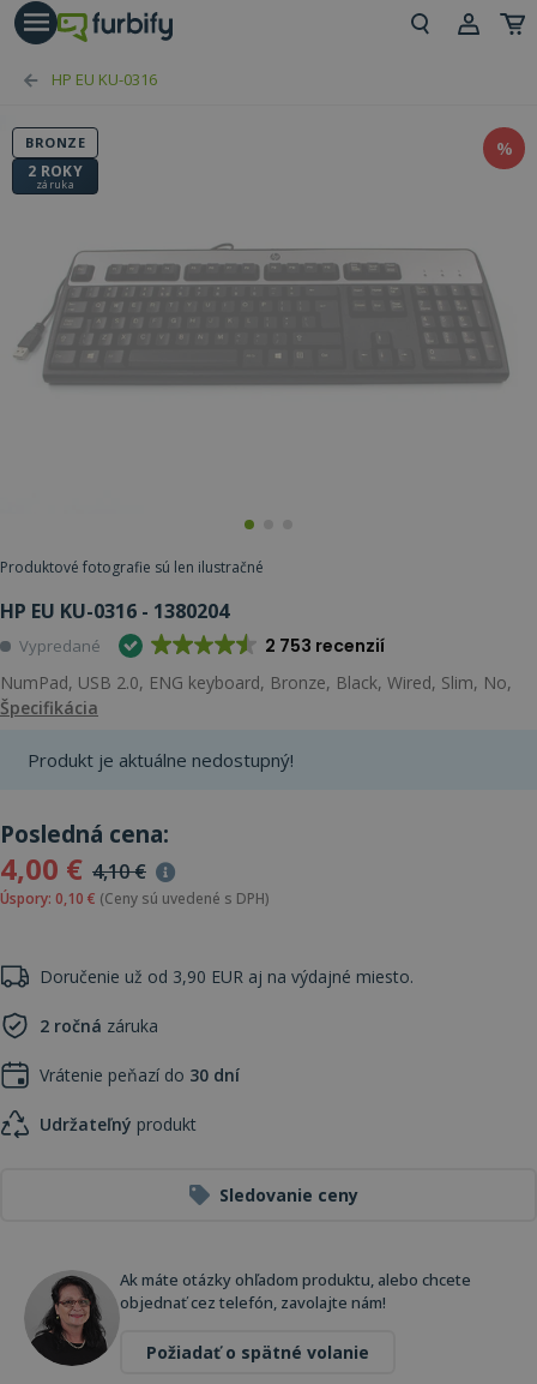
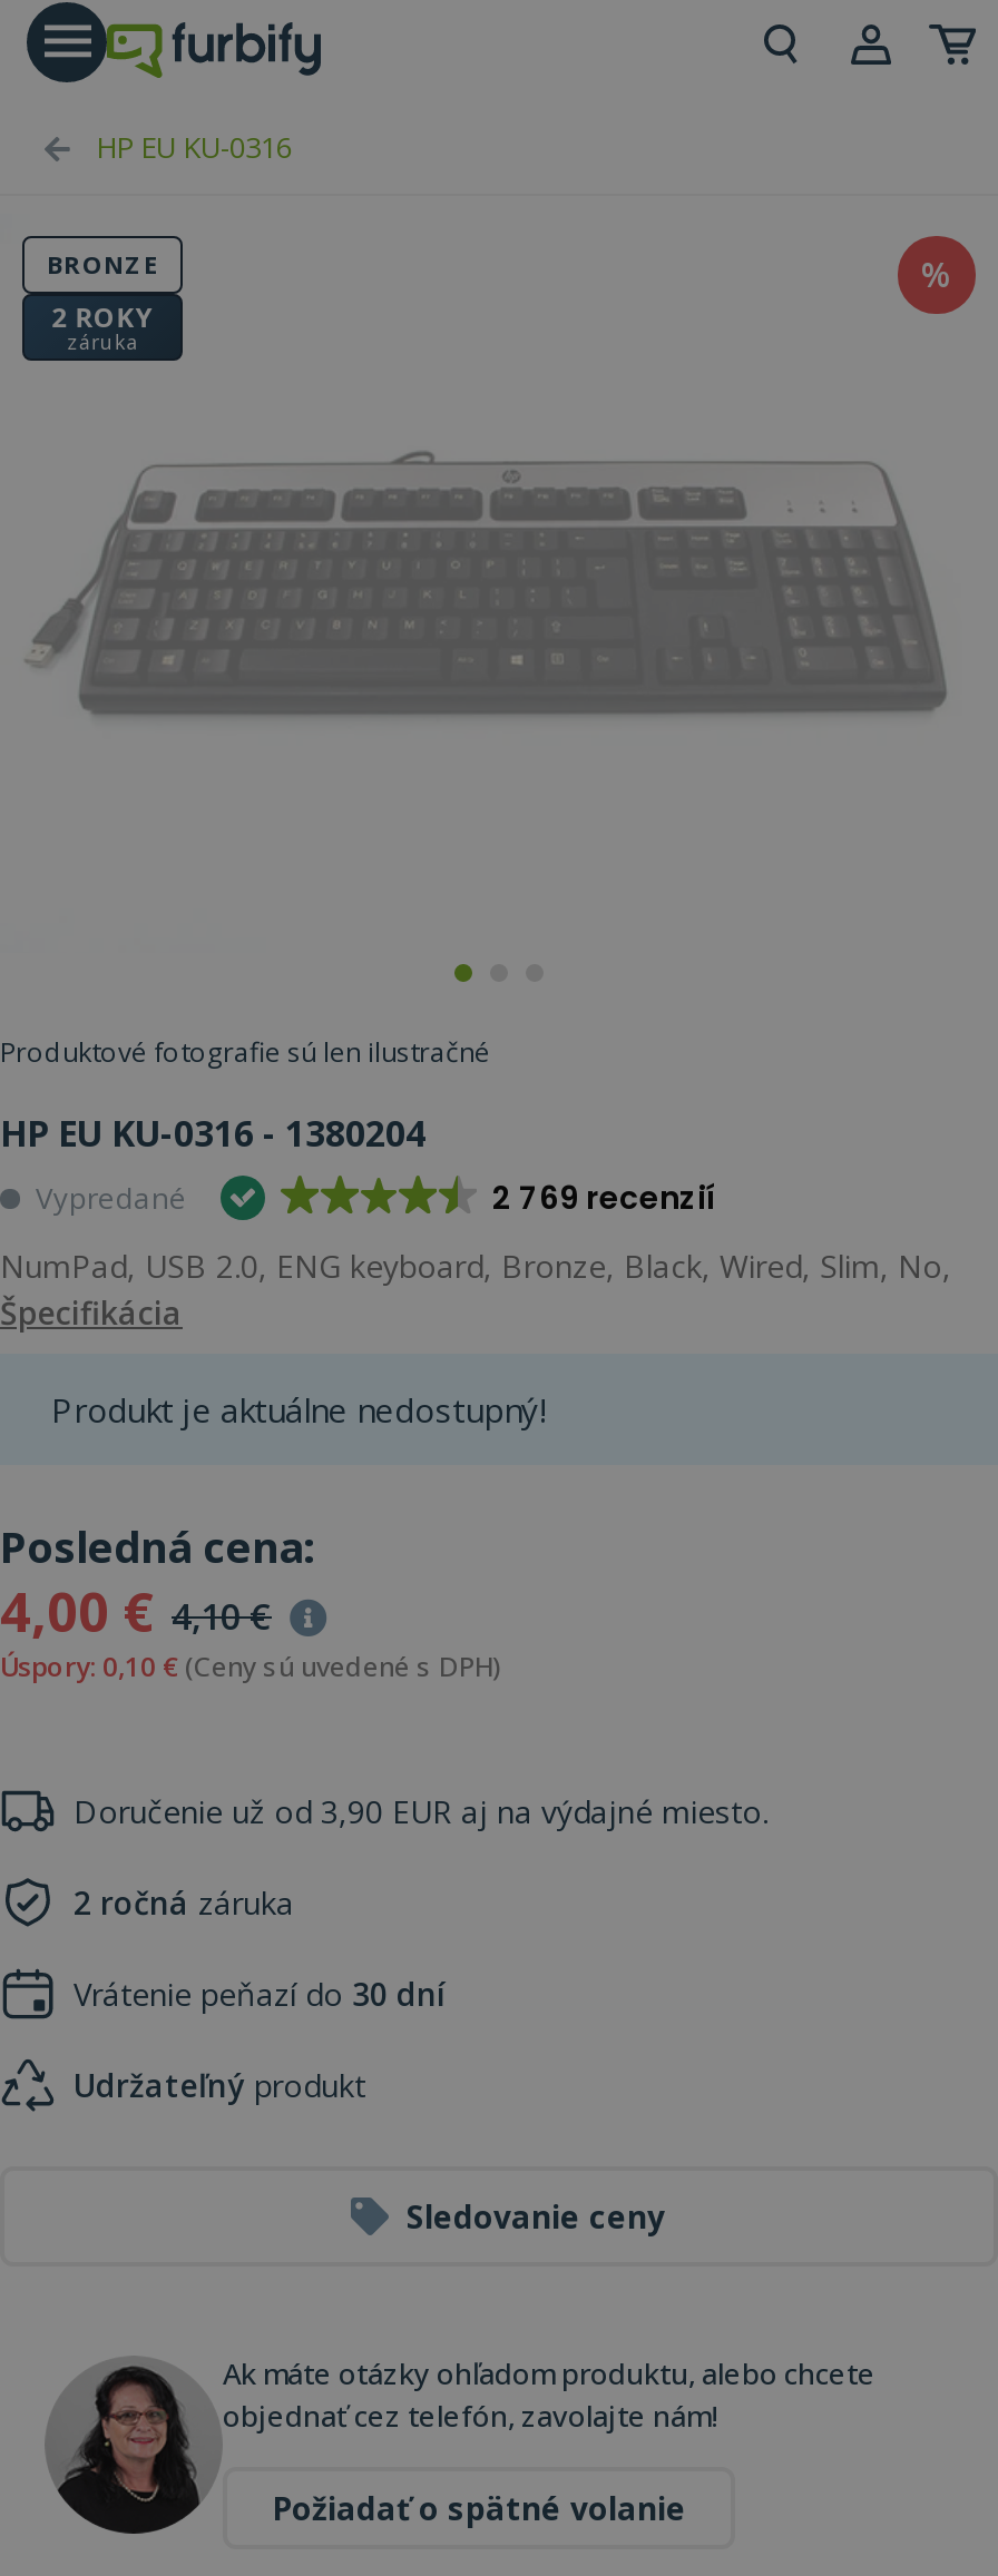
- 2 753 recenzií
+ 2 769 recenzií
